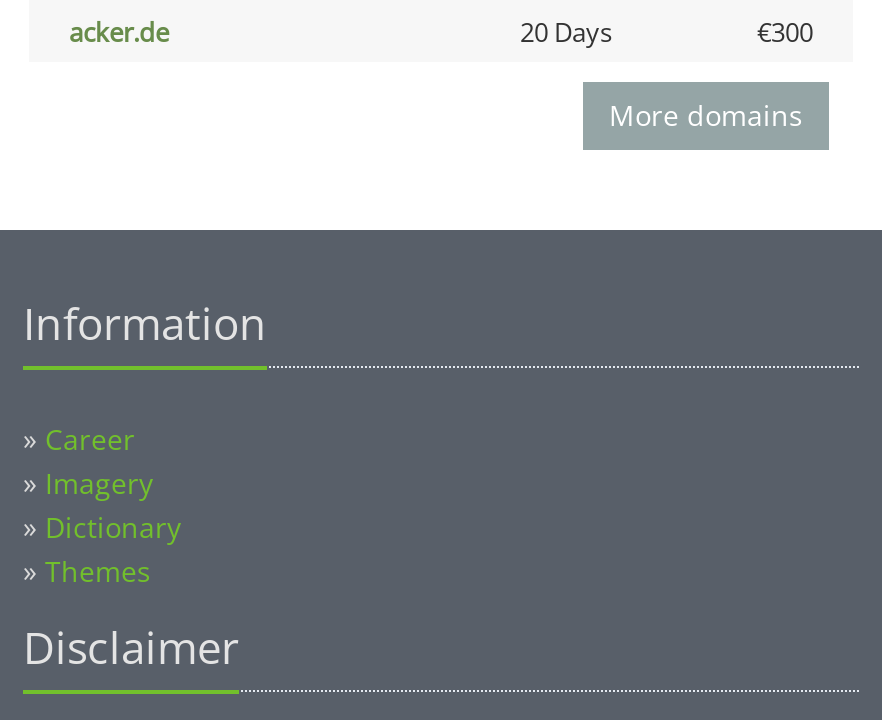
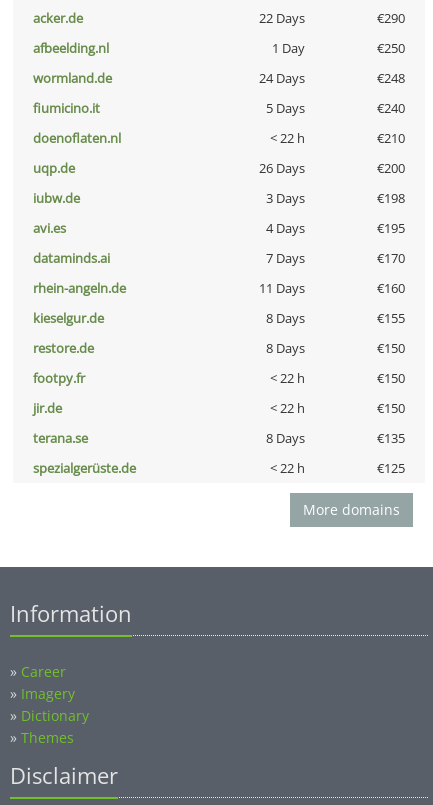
- 20 Days
- €300
+ 22 Days
+ €290
+ afbeelding.nl
+ 1 Day
+ €250
+ wormland.de
+ 24 Days
+ €248
+ fiumicino.it
+ 5 Days
+ €240
+ doenoflaten.nl
+ < 22 h
+ €210
+ uqp.de
+ 26 Days
+ €200
+ iubw.de
+ 3 Days
+ €198
+ avi.es
+ 4 Days
+ €195
+ dataminds.ai
+ 7 Days
+ €170
+ rhein-angeln.de
+ 11 Days
+ €160
+ kieselgur.de
+ 8 Days
+ €155
+ restore.de
+ 8 Days
+ €150
+ footpy.fr
+ < 22 h
+ €150
+ jir.de
+ < 22 h
+ €150
+ terana.se
+ 8 Days
+ €135
+ spezialgerüste.de
+ < 22 h
+ €125
